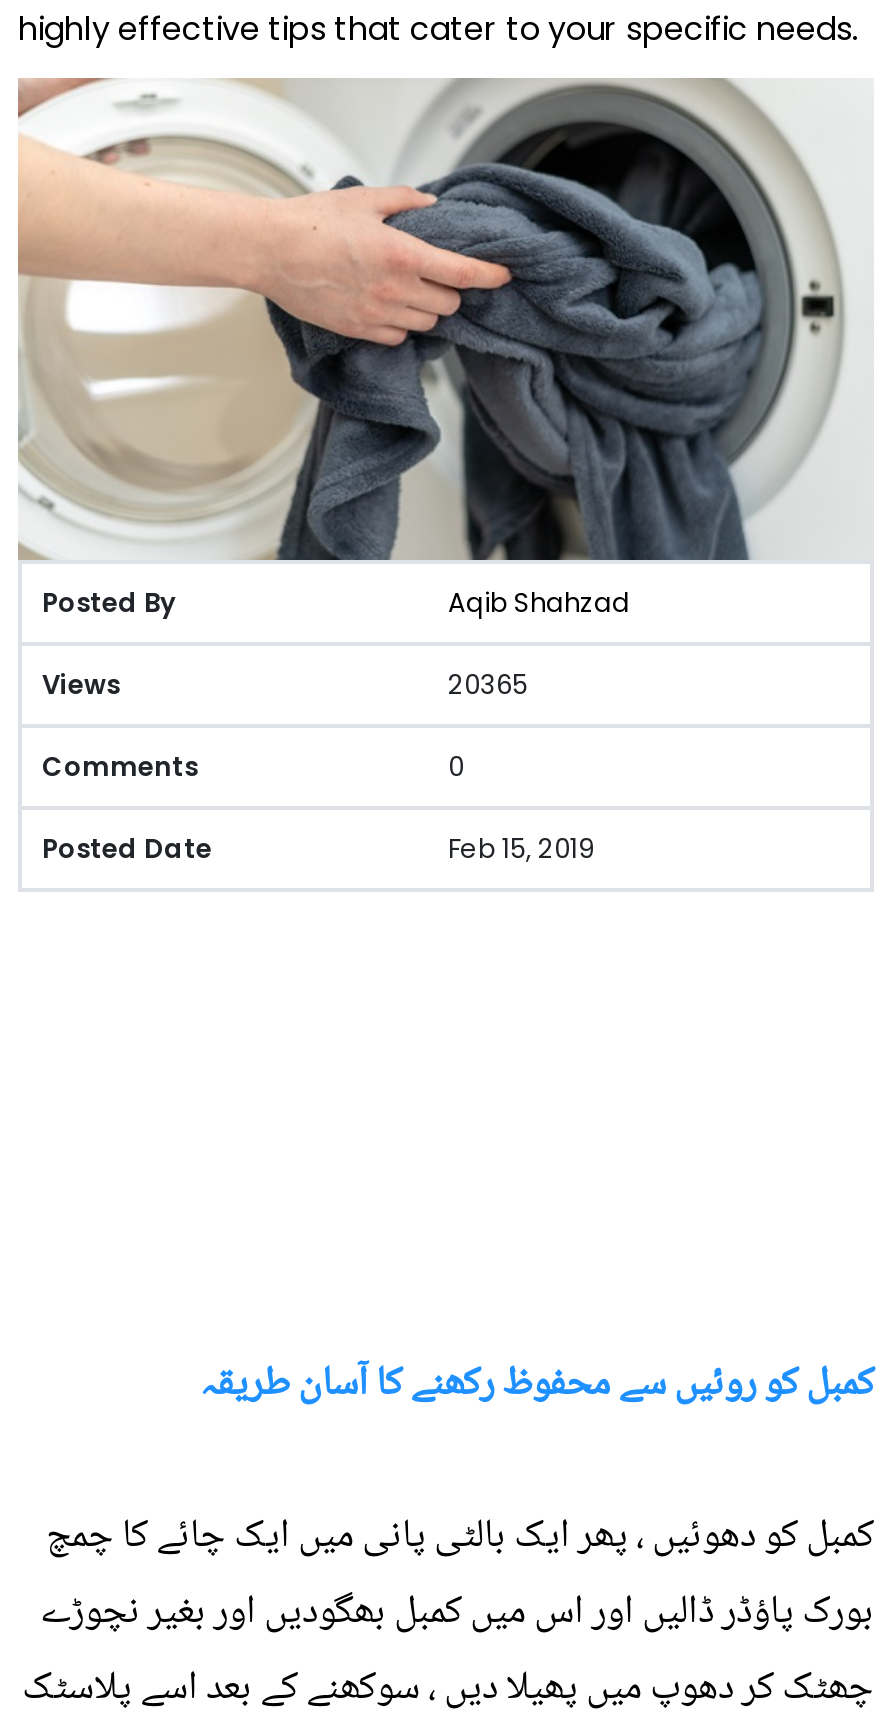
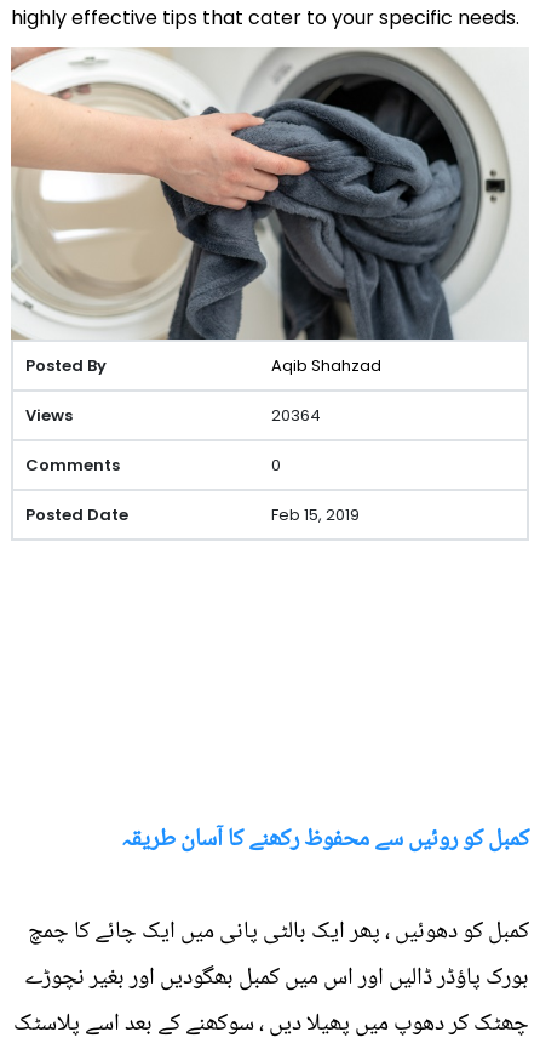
- 20365
+ 20364
